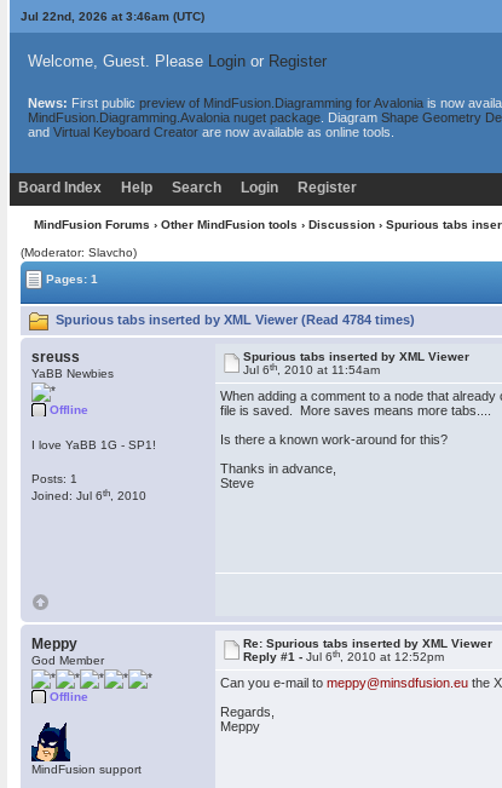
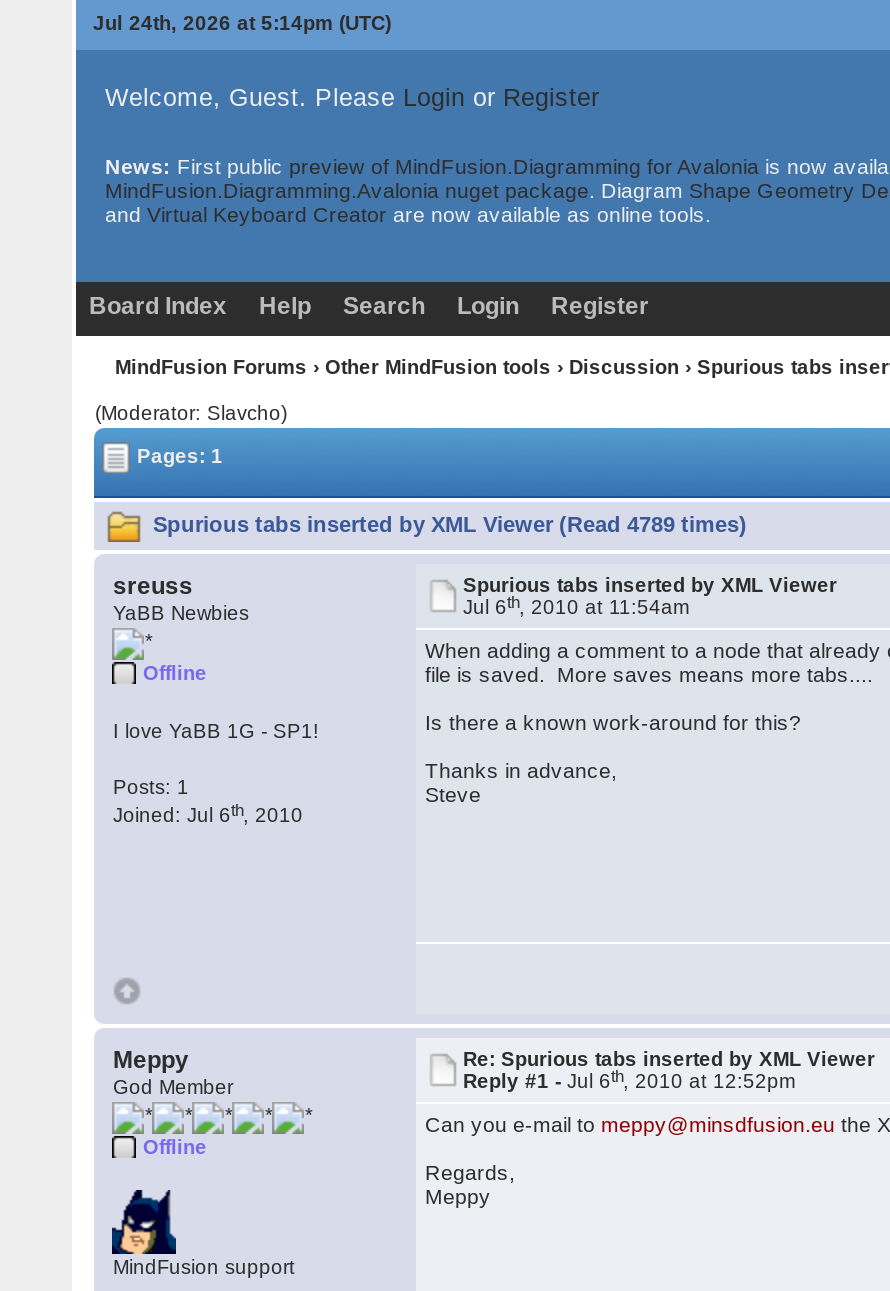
- Jul 22nd, 2026 at 3:46am (UTC)
+ Jul 24th, 2026 at 5:14pm (UTC)

- Spurious tabs inserted by XML Viewer (Read 4784 times)
+ Spurious tabs inserted by XML Viewer (Read 4789 times)
